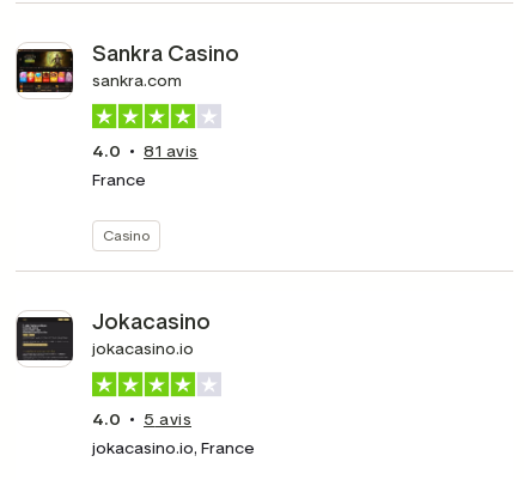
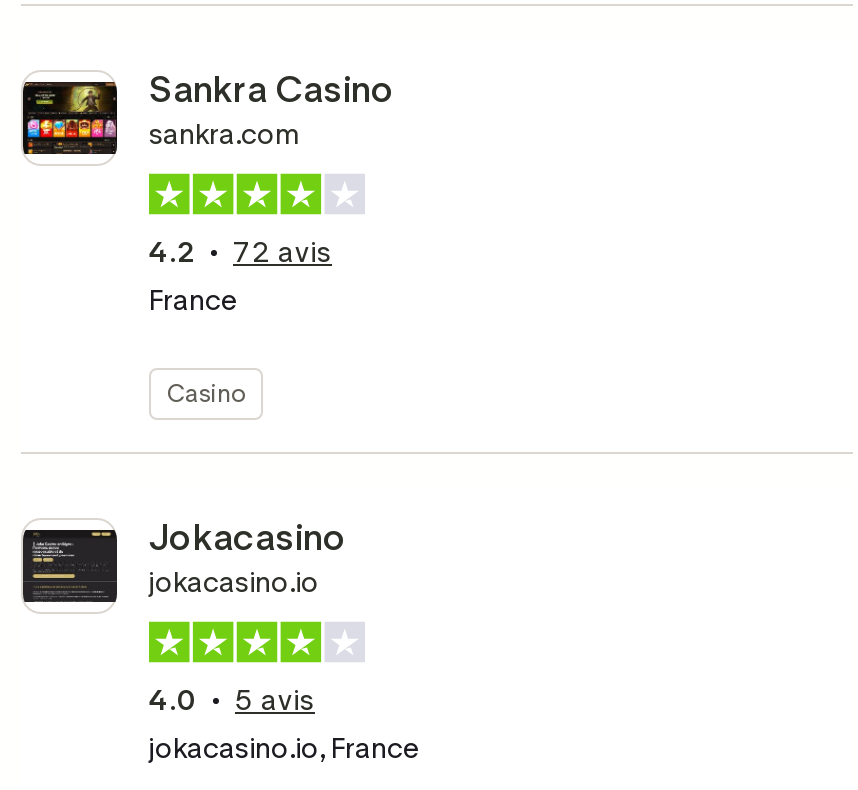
- 4.0
+ 4.2

- 81 avis
+ 72 avis
